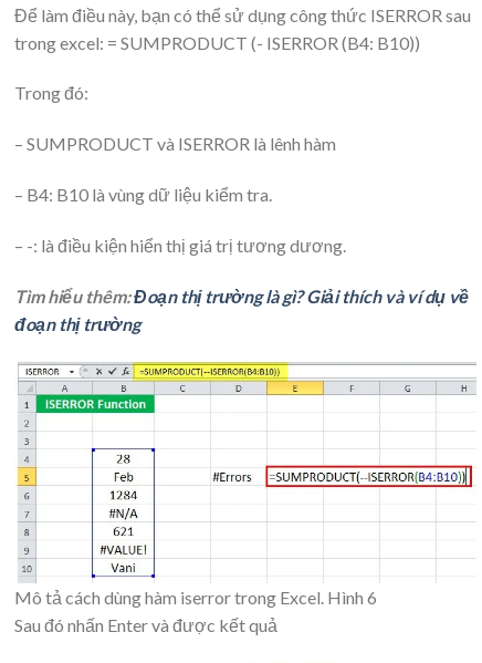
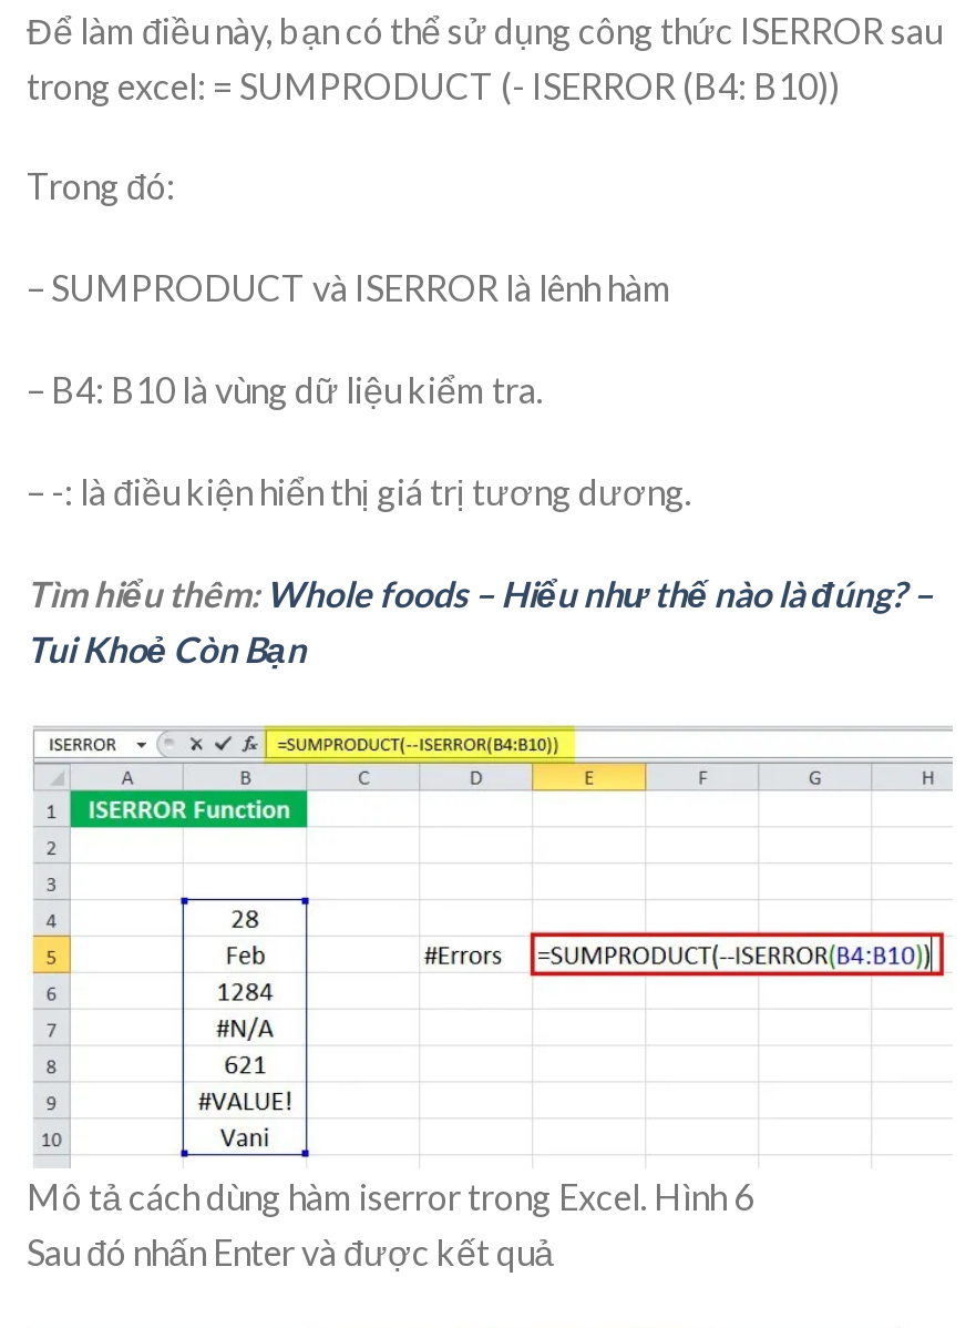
- Tìm hiểu thêm: Đoạn thị trường là gì? Giải thích và ví dụ về
- đoạn thị trường
+ Tìm hiểu thêm: Whole foods – Hiểu như thế nào là đúng? –
+ Tui Khoẻ Còn Bạn
